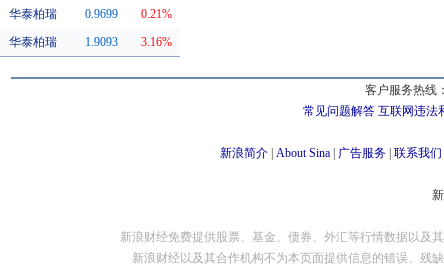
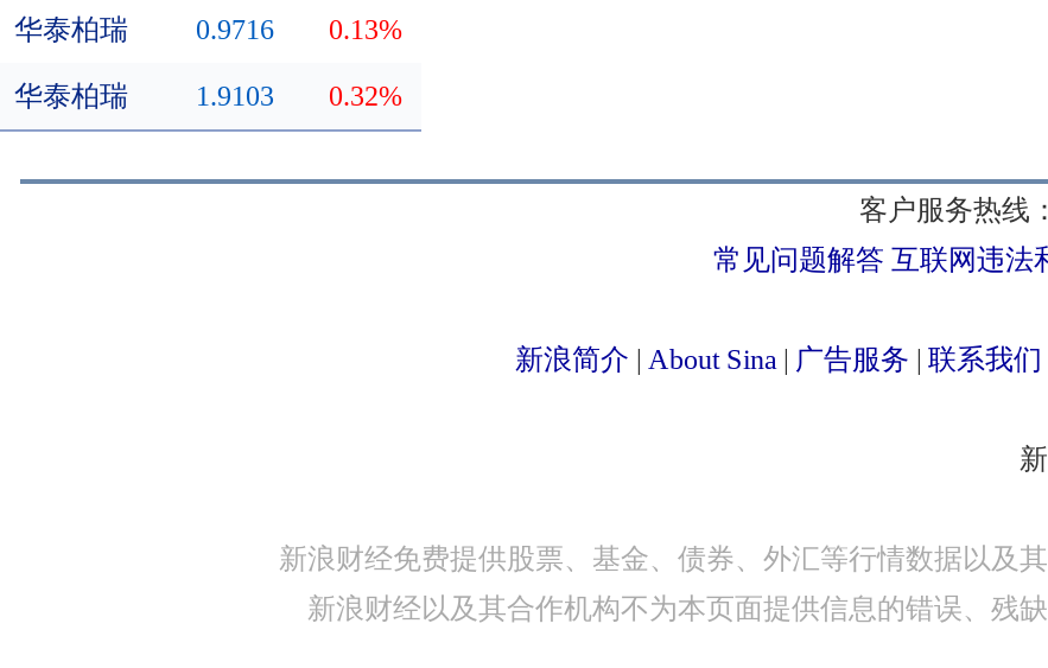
- 0.9699
+ 0.9716

- 0.21%
+ 0.13%

- 1.9093
+ 1.9103

- 3.16%
+ 0.32%
